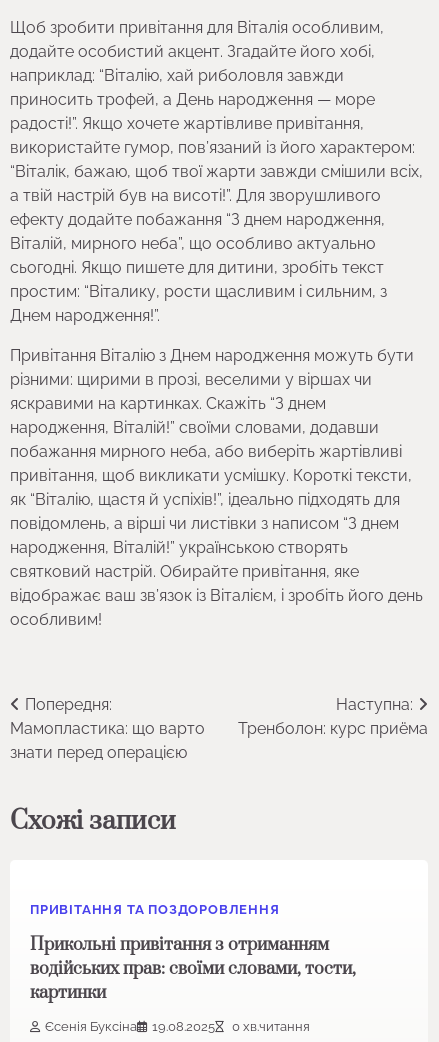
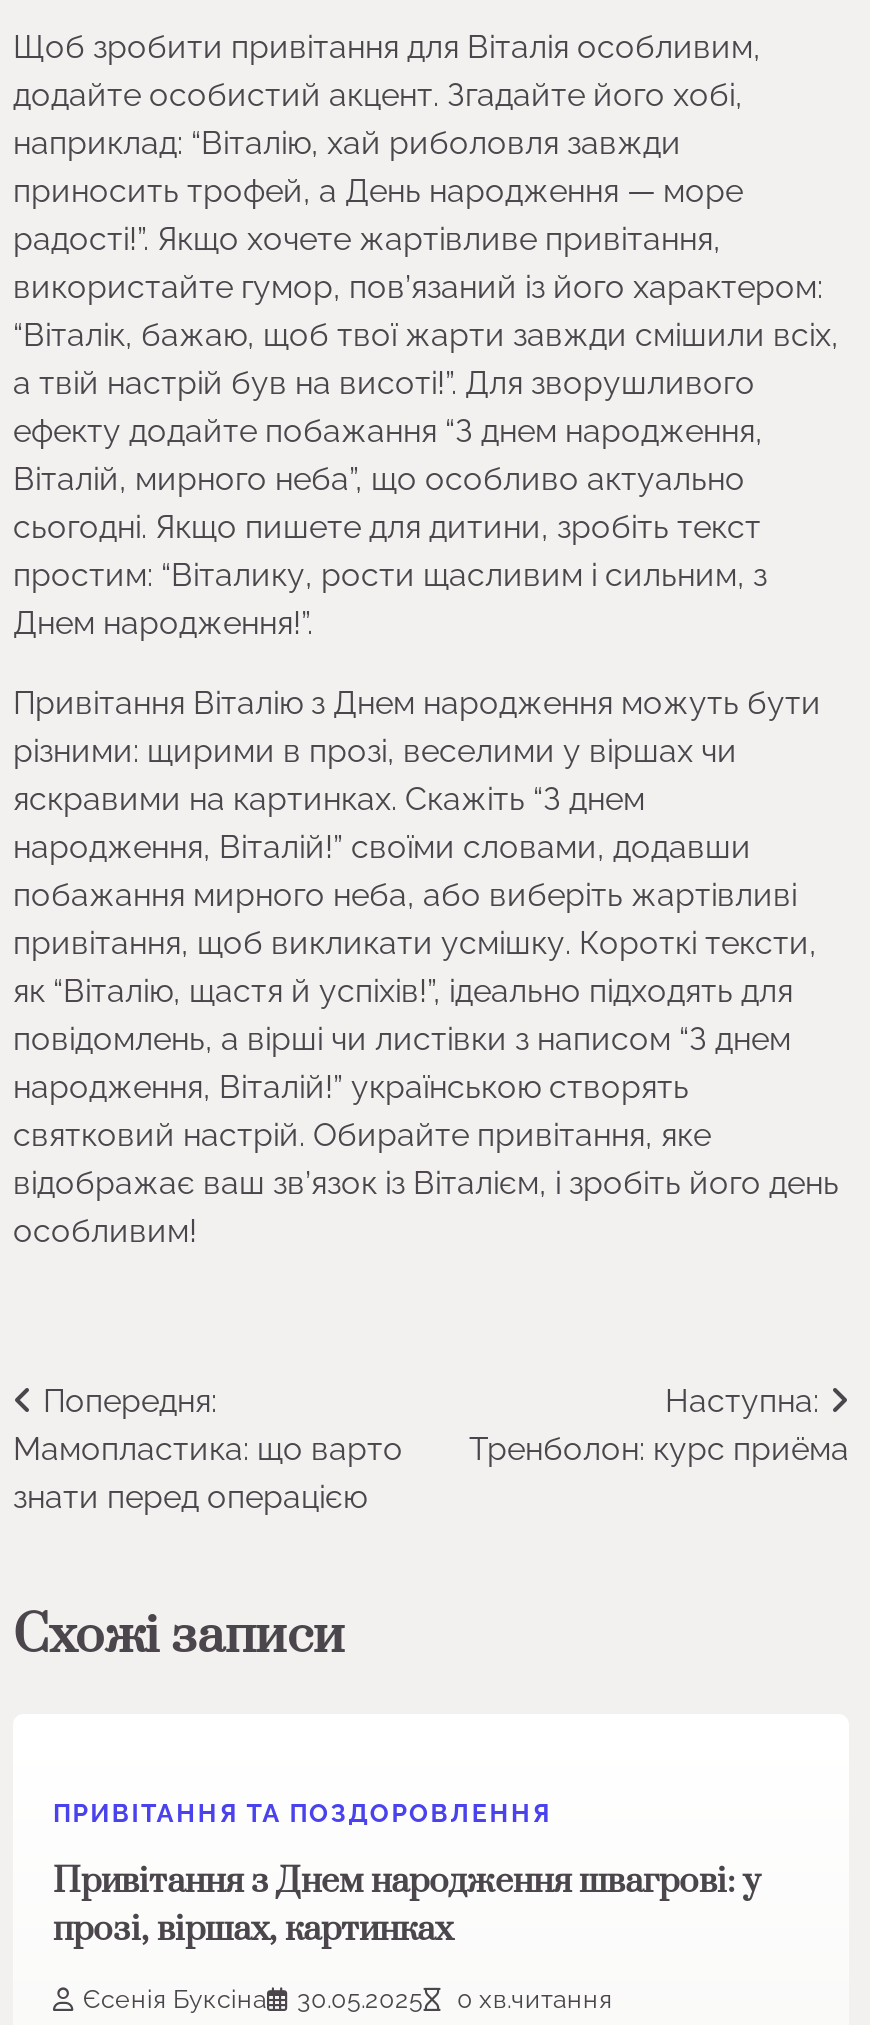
- Прикольні привітання з отриманням
- водійських прав: своїми словами, тости,
- картинки
+ Привітання з Днем народження швагрові: у
+ прозі, віршах, картинках

- 19.08.2025
+ 30.05.2025
